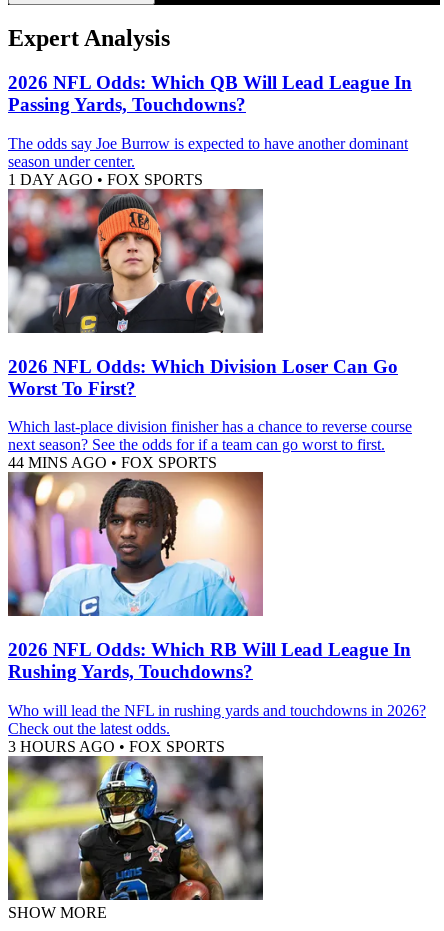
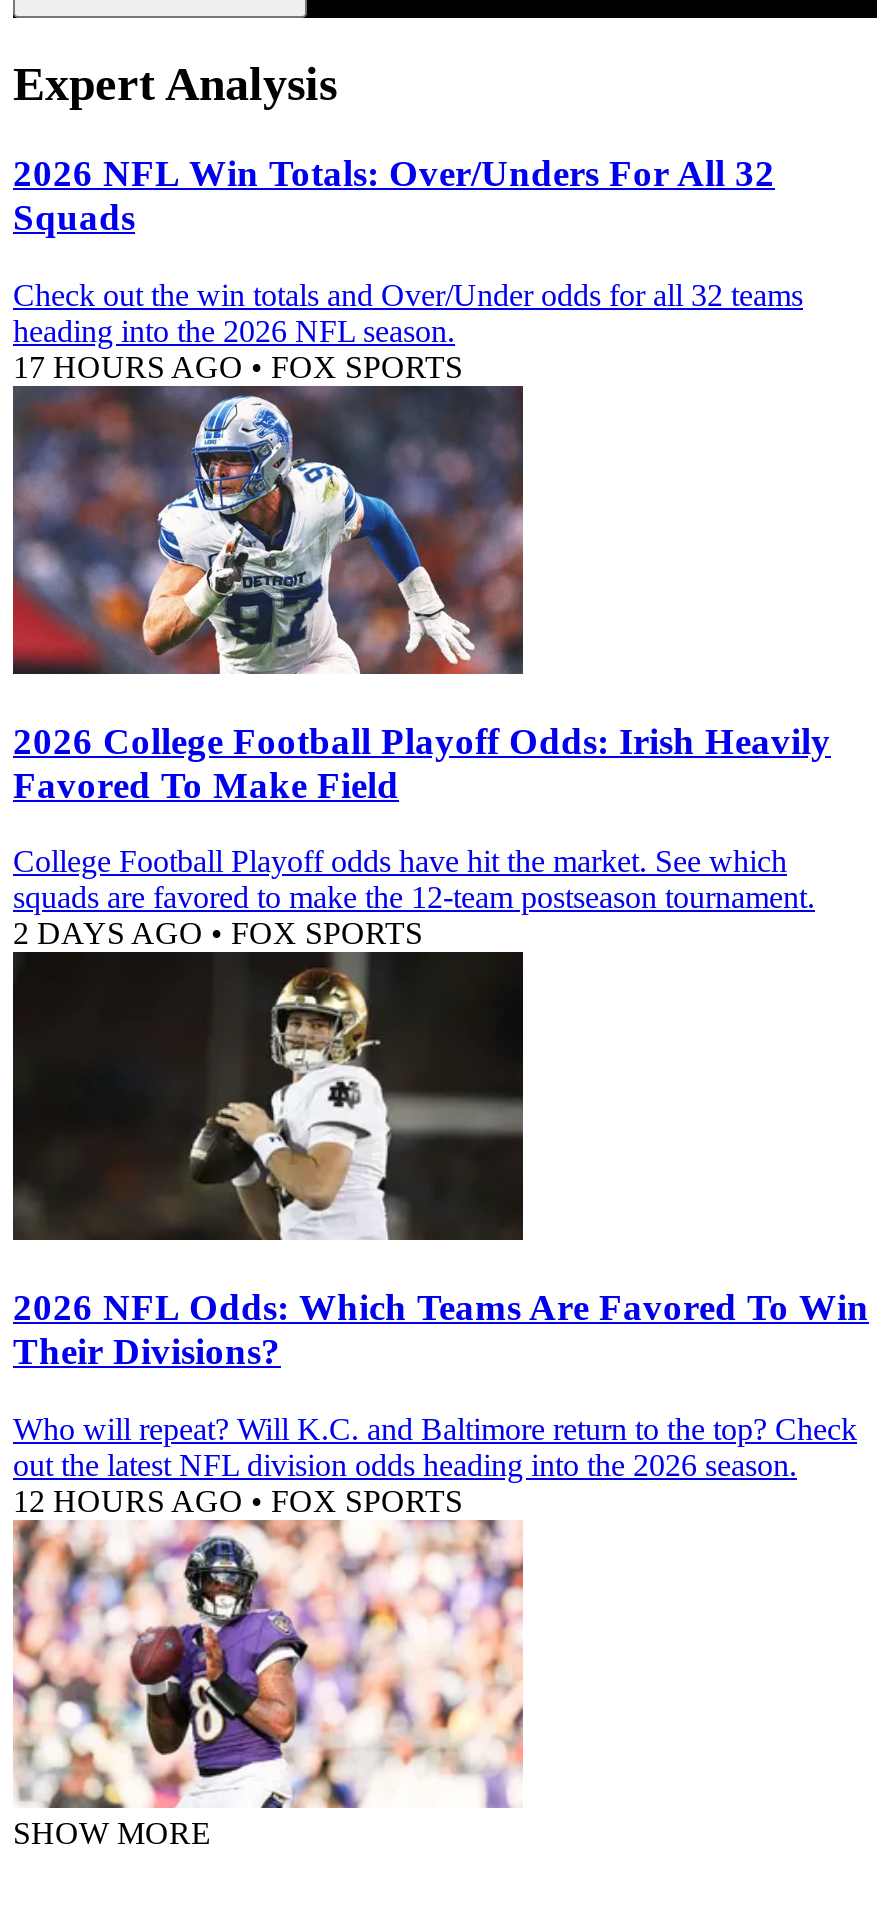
- 2026 NFL Odds: Which QB Will Lead League In
- Passing Yards, Touchdowns?
+ 2026 NFL Win Totals: Over/Unders For All 32
+ Squads

- The odds say Joe Burrow is expected to have another dominant
- season under center.
- 1 DAY AGO • FOX SPORTS
+ Check out the win totals and Over/Under odds for all 32 teams
+ heading into the 2026 NFL season.
+ 17 HOURS AGO • FOX SPORTS

- [image]
- 2026 NFL Odds: Which Division Loser Can Go
- Worst To First?
+ [image]
+ 2026 College Football Playoff Odds: Irish Heavily
+ Favored To Make Field

- [image]
- Which last-place division finisher has a chance to reverse course
- next season? See the odds for if a team can go worst to first.
- 44 MINS AGO • FOX SPORTS
+ [image]
+ College Football Playoff odds have hit the market. See which
+ squads are favored to make the 12-team postseason tournament.
+ 2 DAYS AGO • FOX SPORTS

- 2026 NFL Odds: Which RB Will Lead League In
- Rushing Yards, Touchdowns?
+ 2026 NFL Odds: Which Teams Are Favored To Win
+ Their Divisions?

- Who will lead the NFL in rushing yards and touchdowns in 2026?
- Check out the latest odds.
- 3 HOURS AGO • FOX SPORTS
+ Who will repeat? Will K.C. and Baltimore return to the top? Check
+ out the latest NFL division odds heading into the 2026 season.
+ 12 HOURS AGO • FOX SPORTS

- [image]
+ [image]
